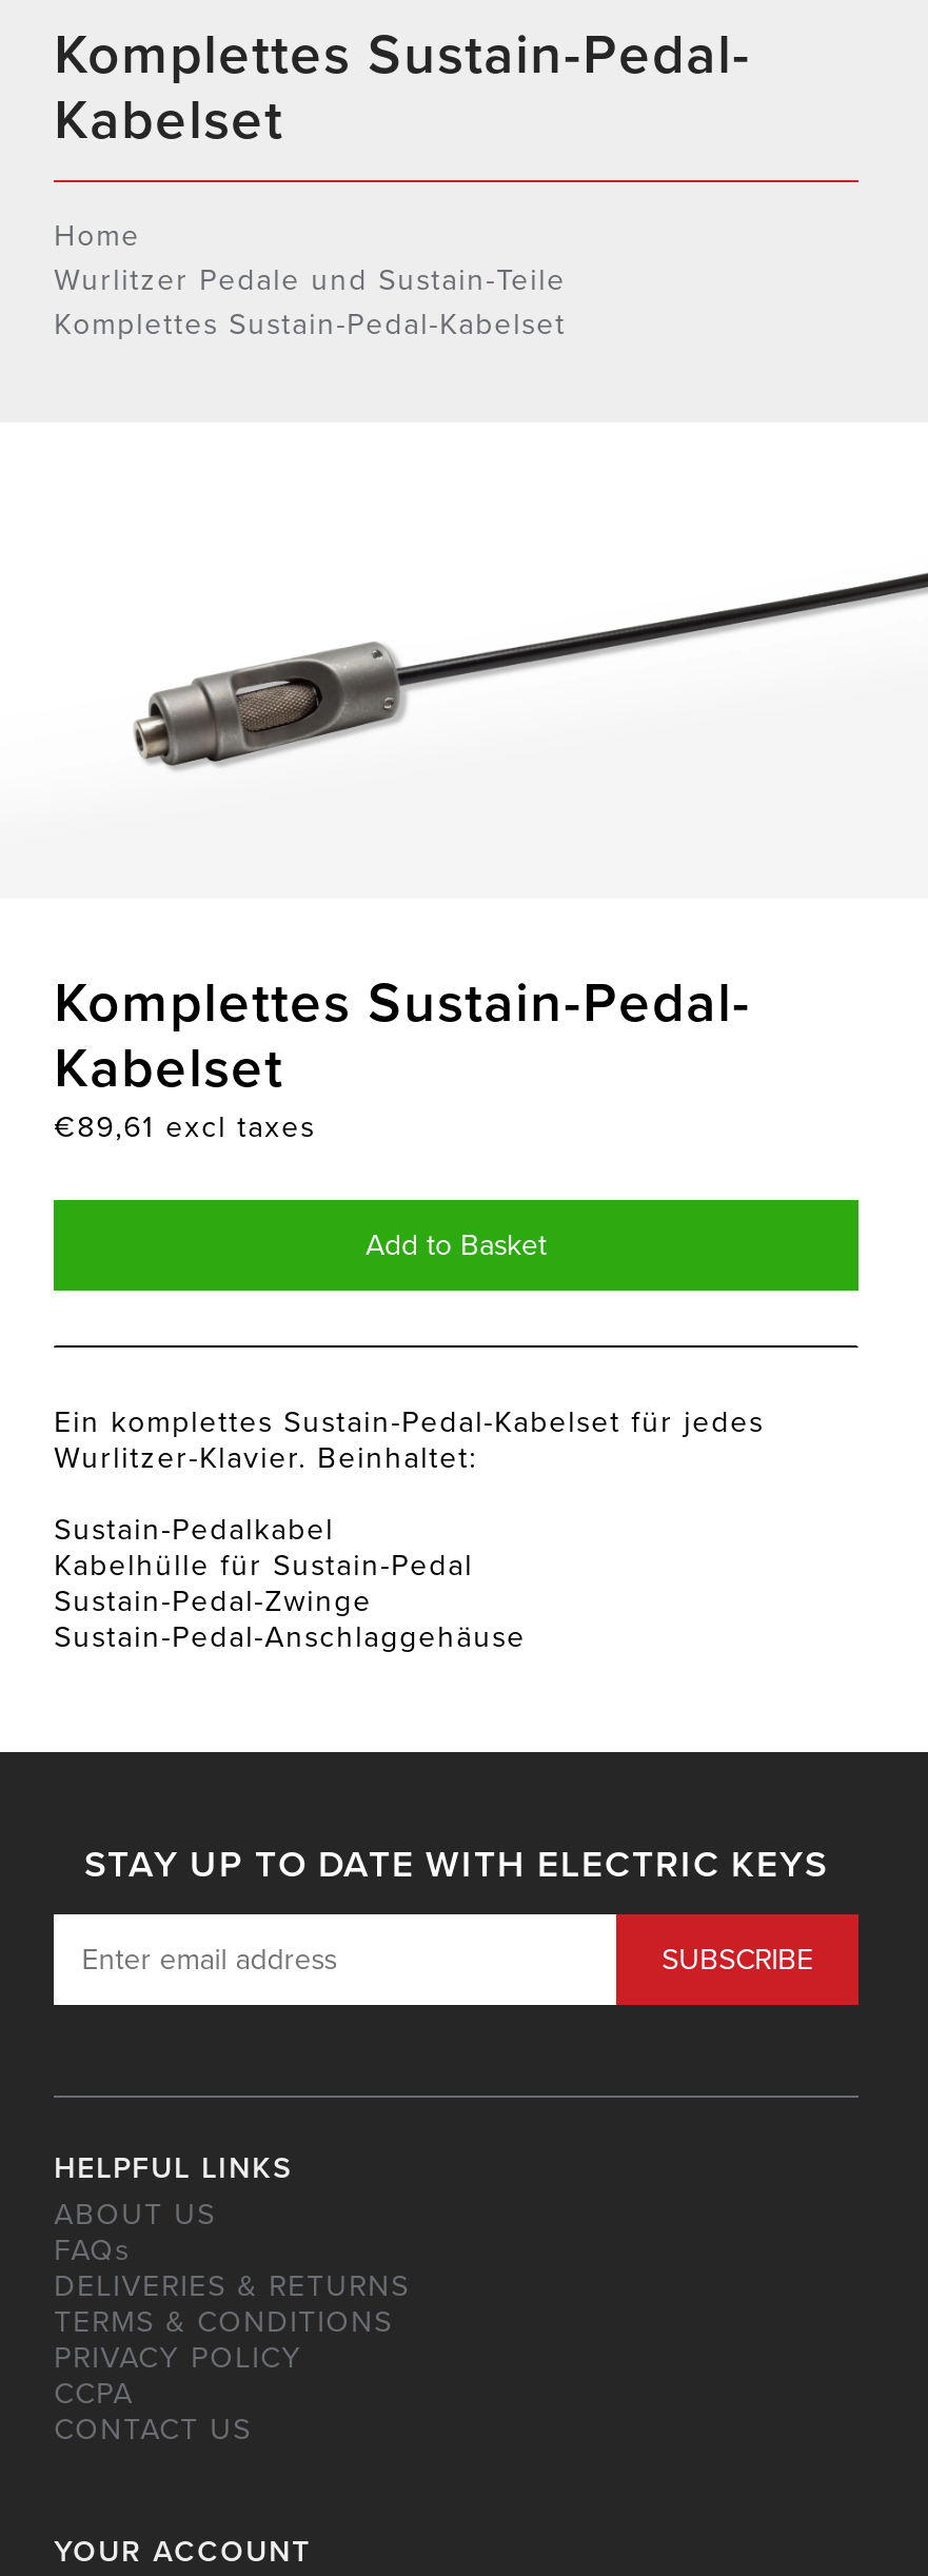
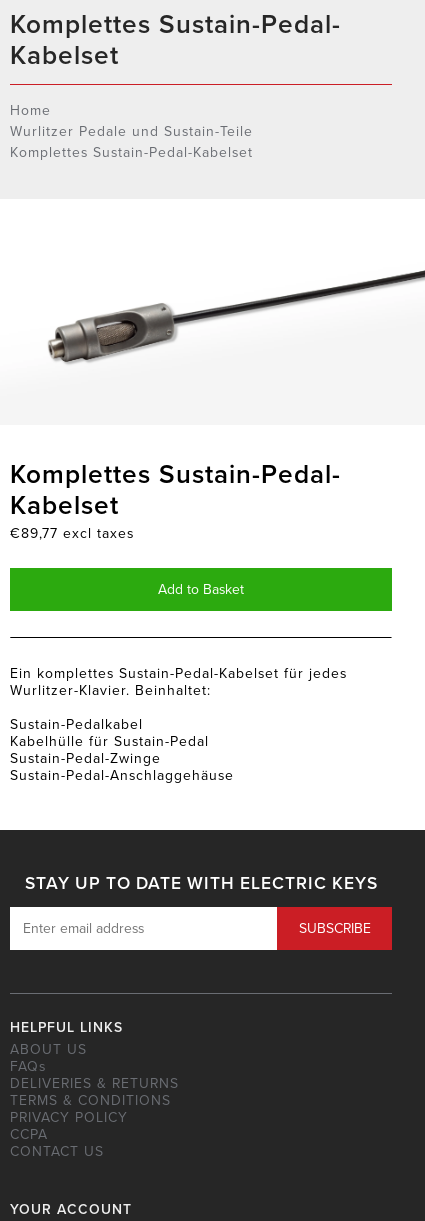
- €89,61 excl taxes
+ €89,77 excl taxes
